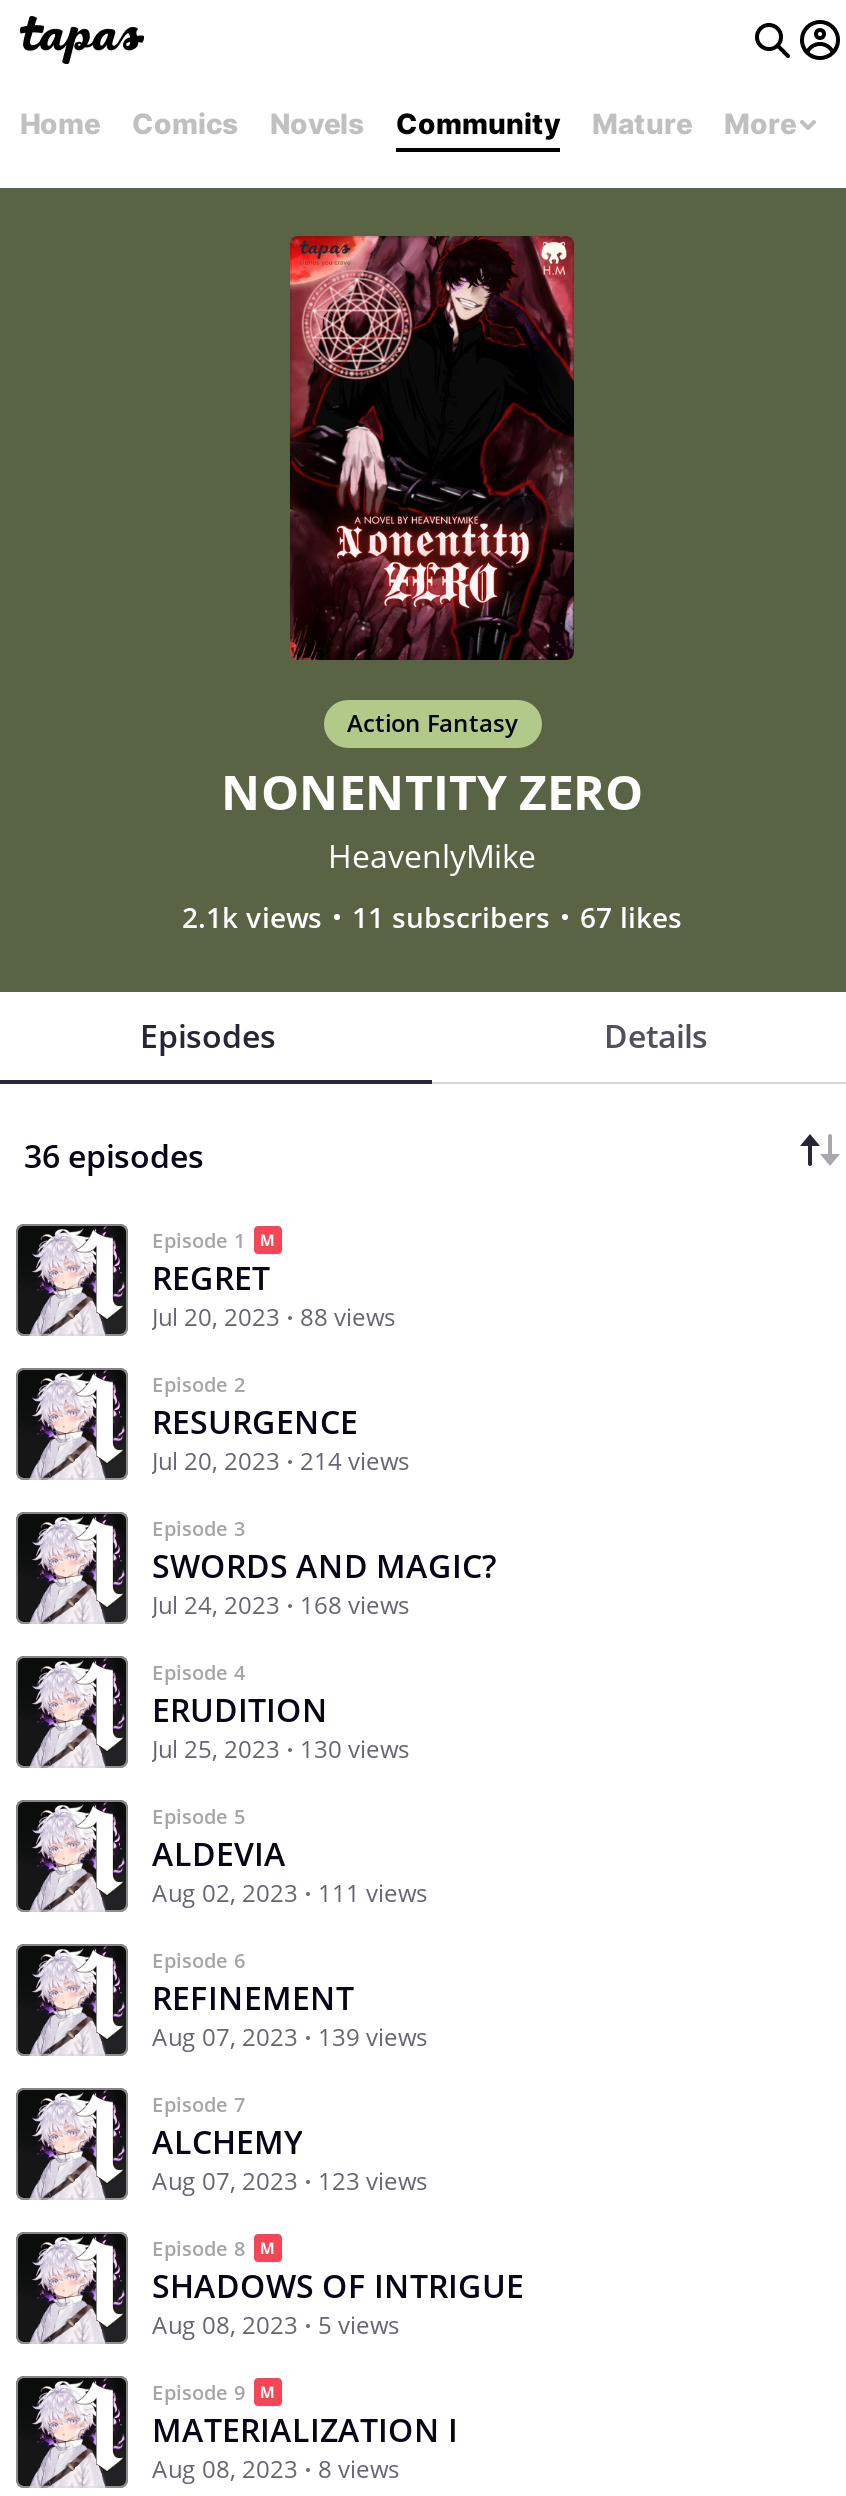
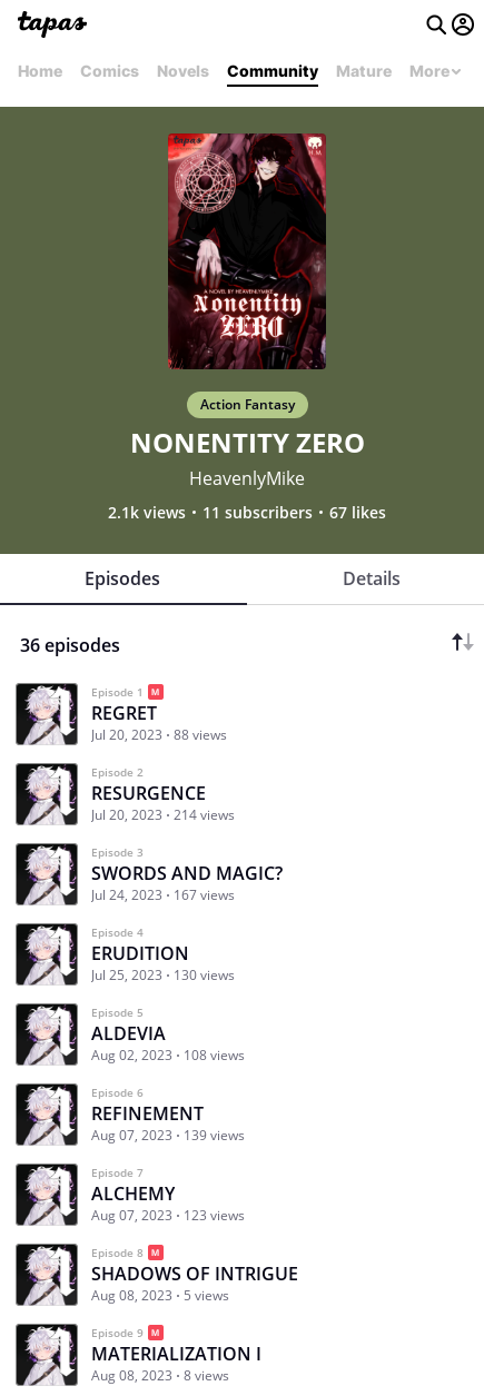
- Jul 24, 2023 168 views
+ Jul 24, 2023 167 views

- Aug 02, 2023 111 views
+ Aug 02, 2023 108 views
